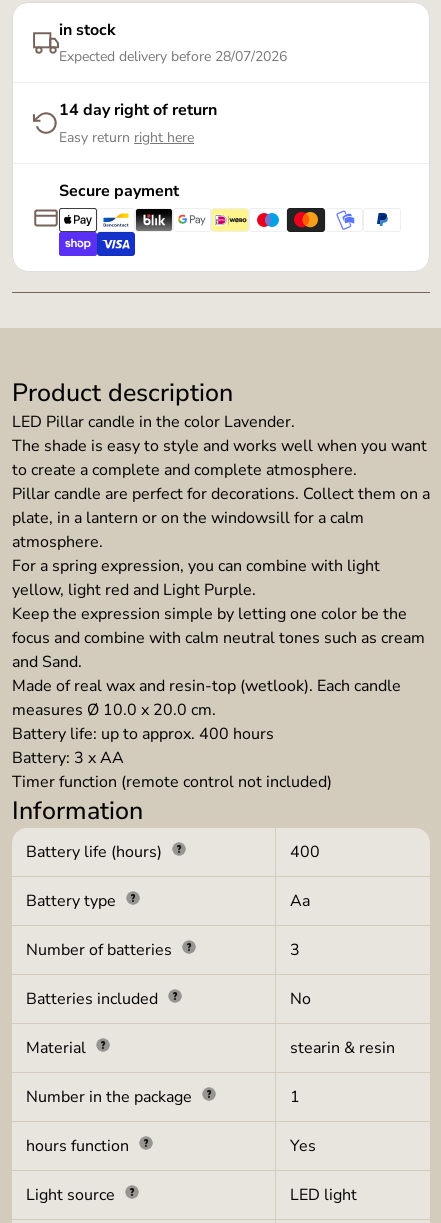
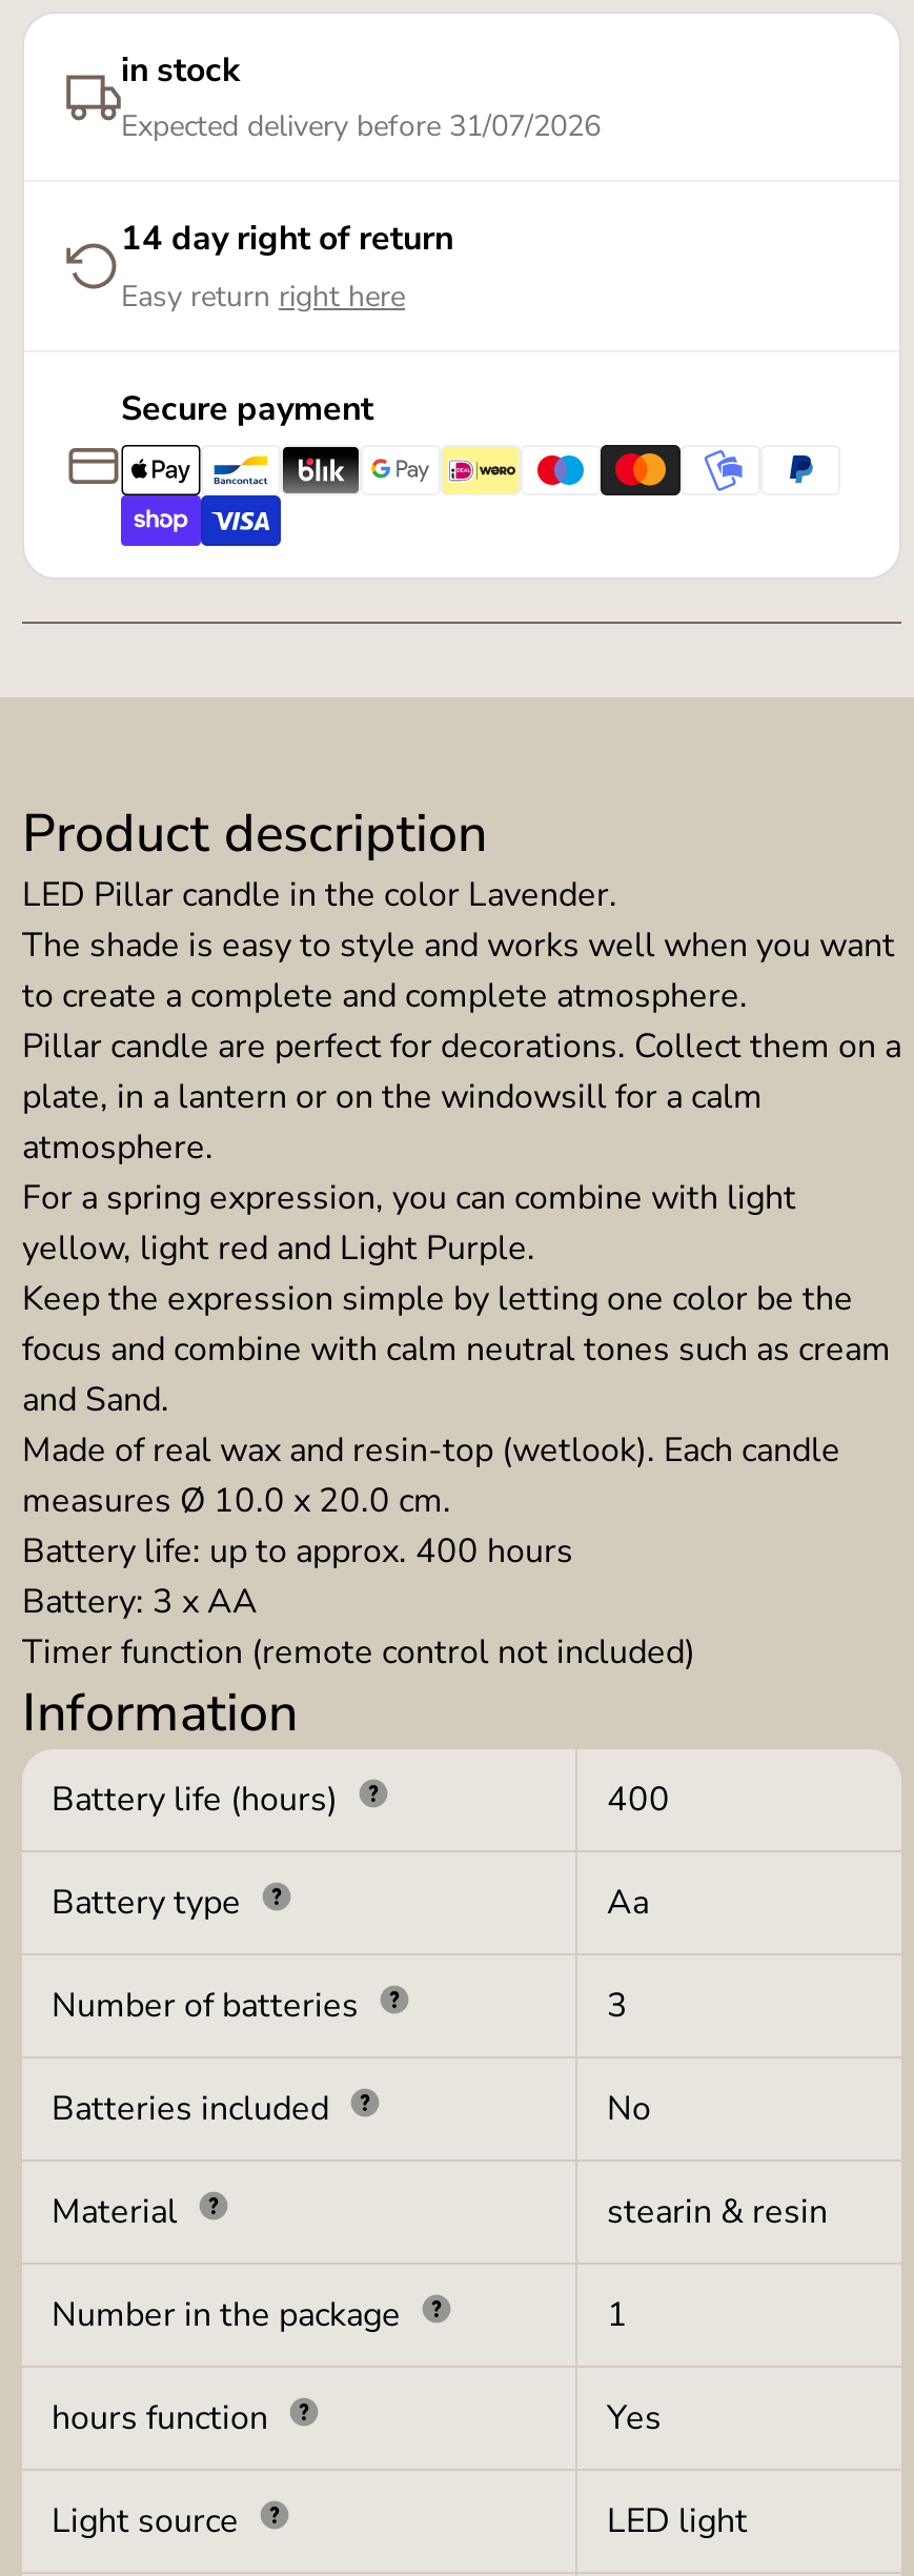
- Expected delivery before 28/07/2026
+ Expected delivery before 31/07/2026
